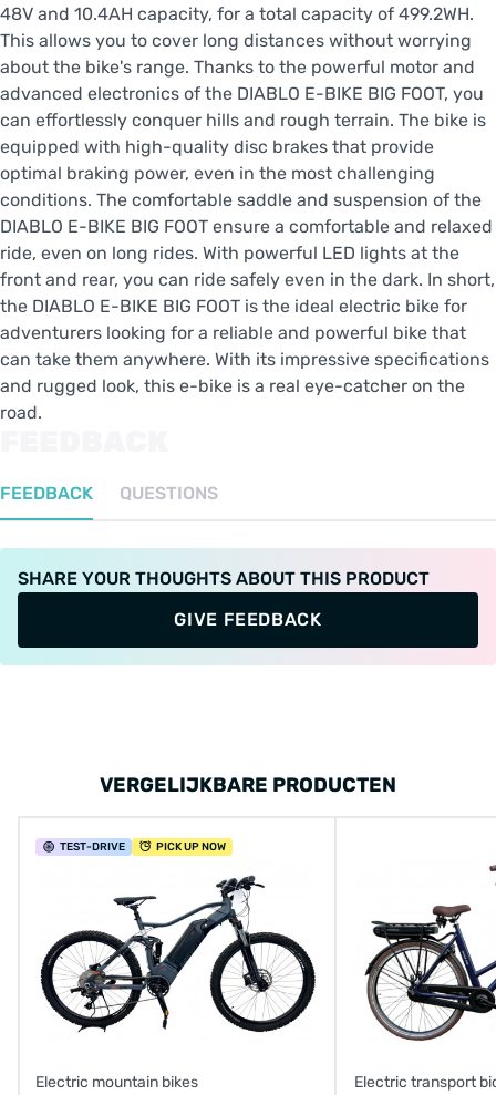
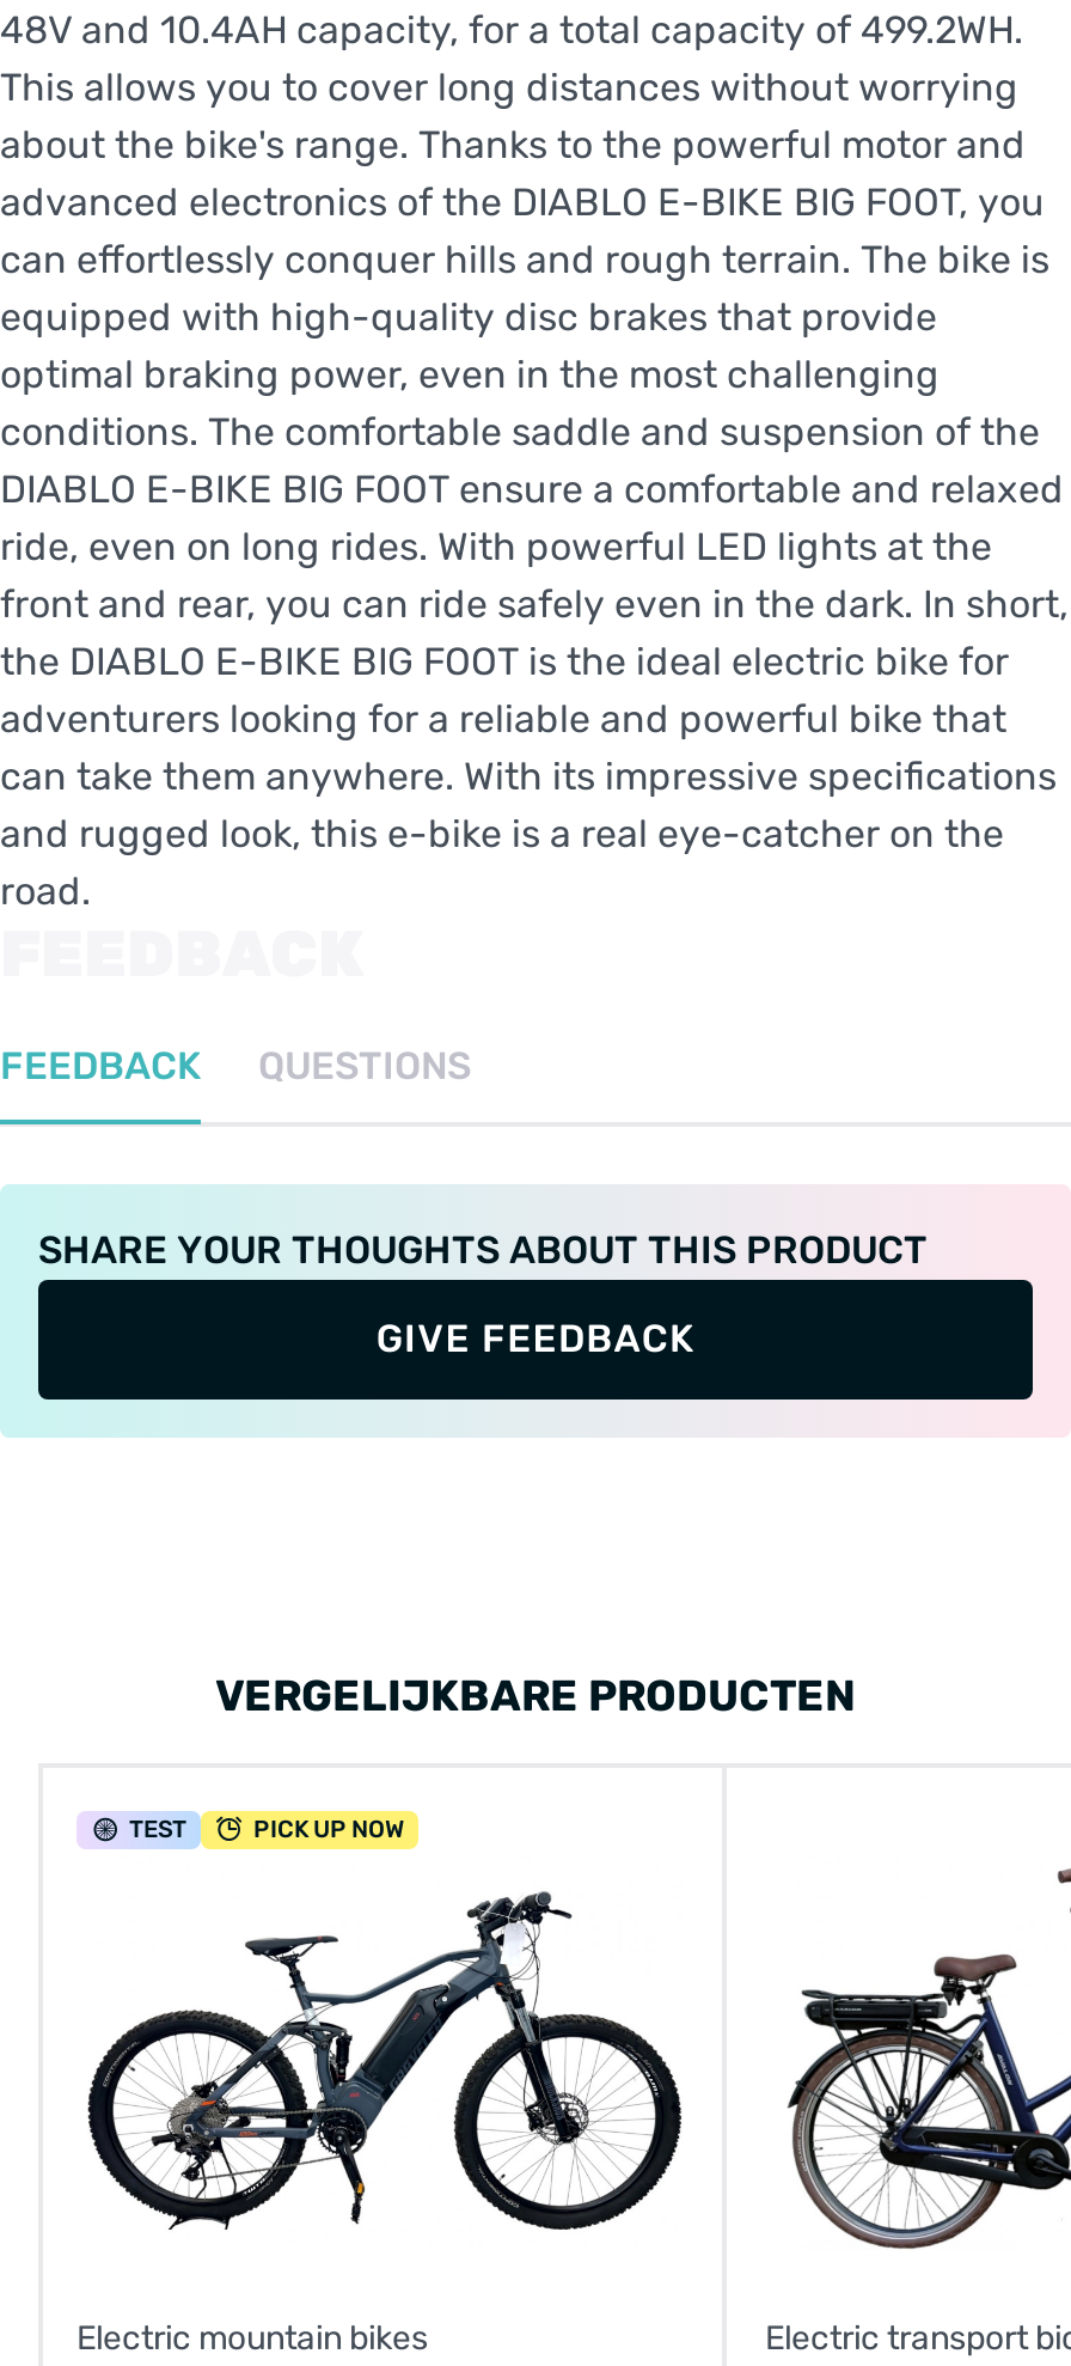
- TEST-DRIVE
+ TEST
